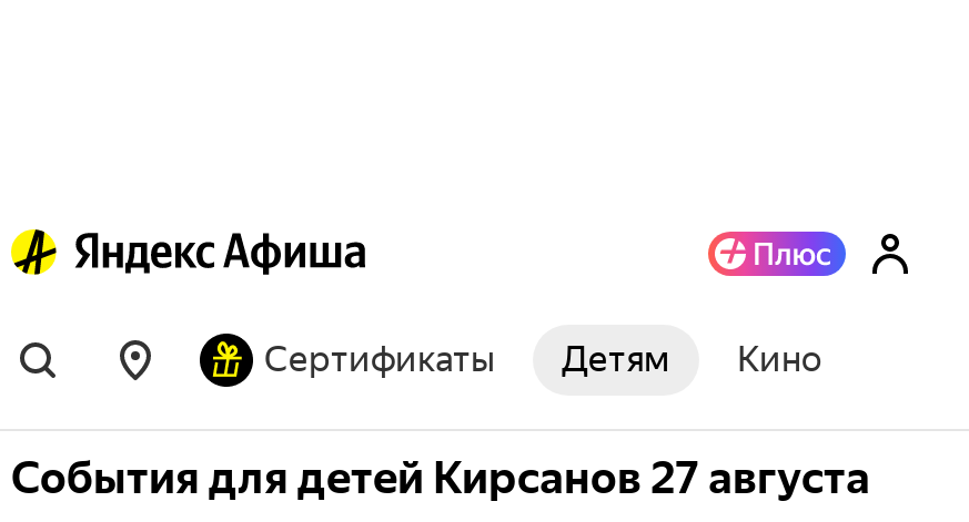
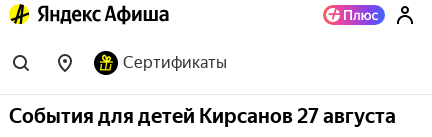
- Детям
- Кино
